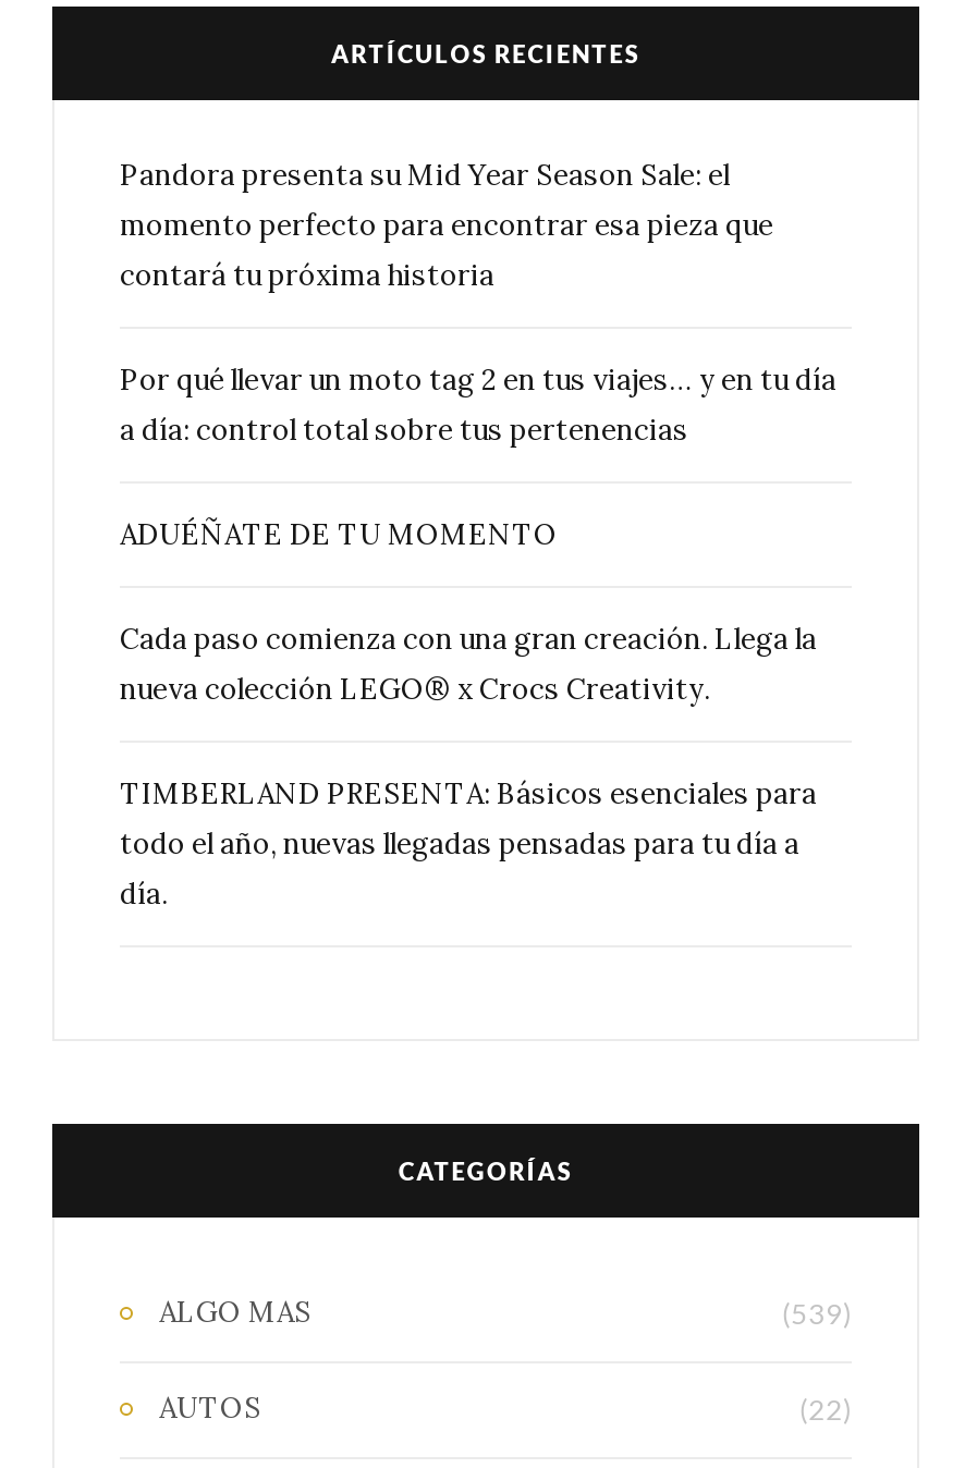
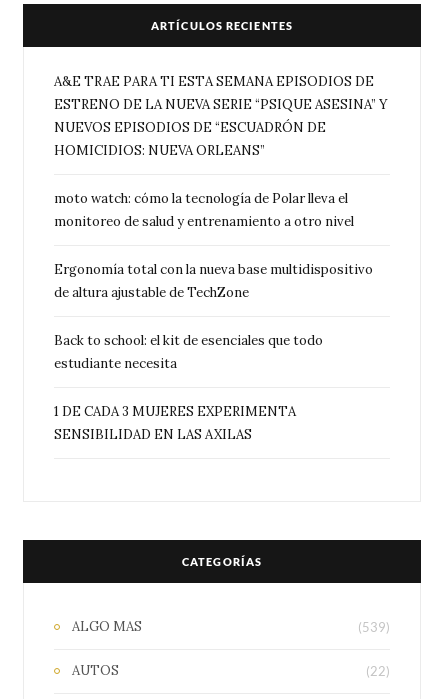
- Pandora presenta su Mid Year Season Sale: el
- momento perfecto para encontrar esa pieza que
- contará tu próxima historia
+ A&E TRAE PARA TI ESTA SEMANA EPISODIOS DE
+ ESTRENO DE LA NUEVA SERIE “PSIQUE ASESINA” Y
+ NUEVOS EPISODIOS DE “ESCUADRÓN DE
+ HOMICIDIOS: NUEVA ORLEANS”

- Por qué llevar un moto tag 2 en tus viajes… y en tu día
- a día: control total sobre tus pertenencias
+ moto watch: cómo la tecnología de Polar lleva el
+ monitoreo de salud y entrenamiento a otro nivel

- ADUÉÑATE DE TU MOMENTO
+ Ergonomía total con la nueva base multidispositivo
+ de altura ajustable de TechZone

- Cada paso comienza con una gran creación. Llega la
- nueva colección LEGO® x Crocs Creativity.
+ Back to school: el kit de esenciales que todo
+ estudiante necesita

- TIMBERLAND PRESENTA: Básicos esenciales para
- todo el año, nuevas llegadas pensadas para tu día a
- día.
+ 1 DE CADA 3 MUJERES EXPERIMENTA
+ SENSIBILIDAD EN LAS AXILAS
